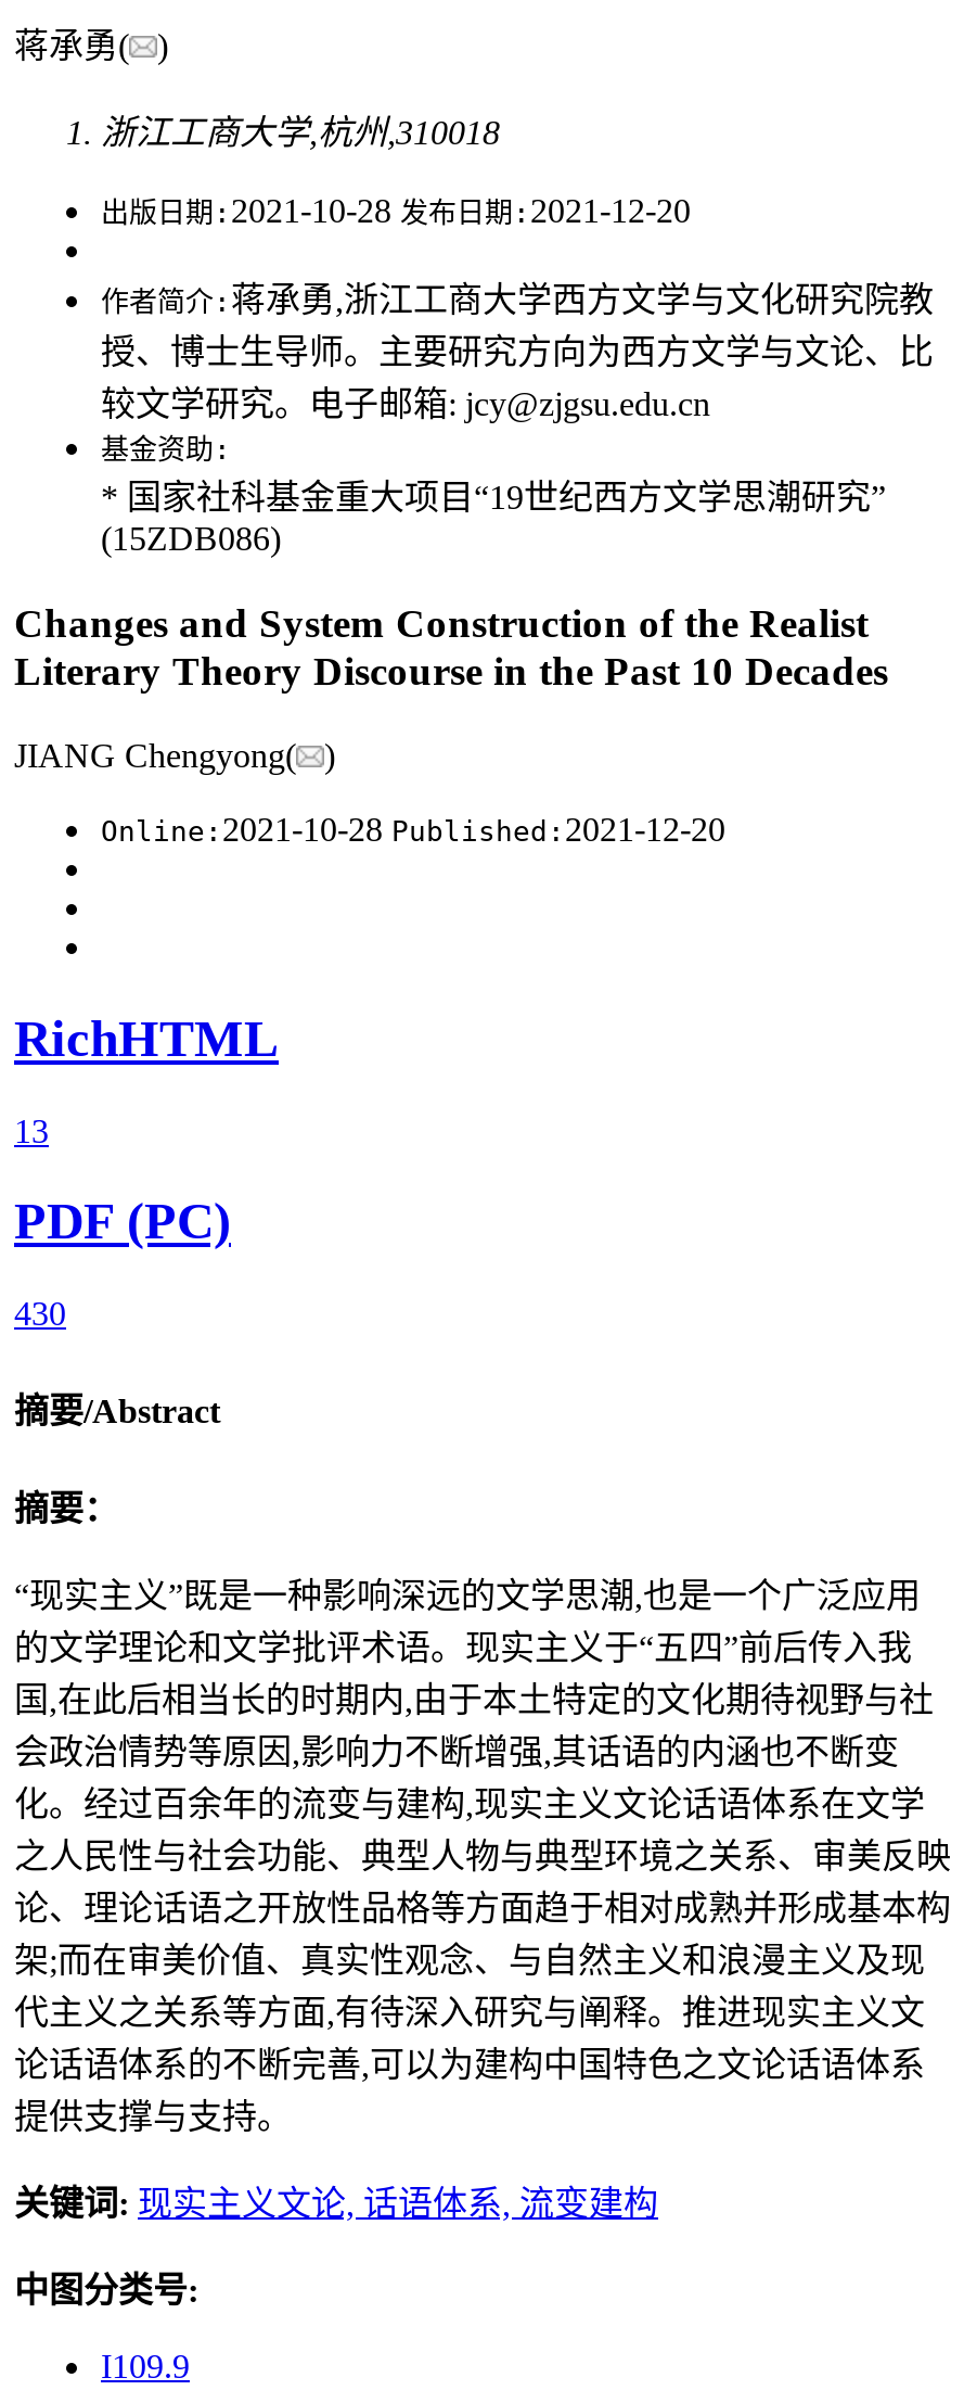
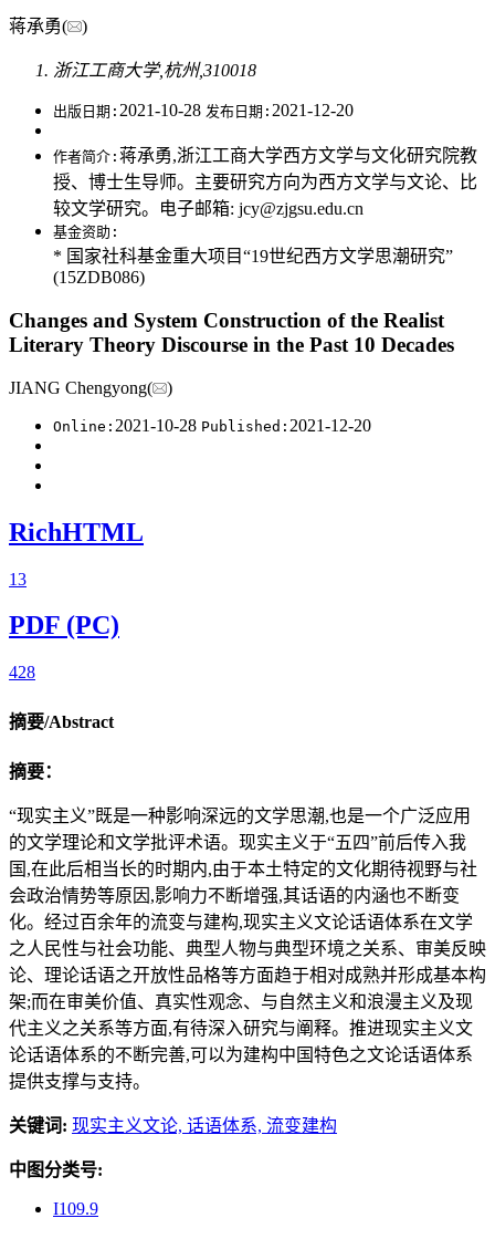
- 430
+ 428
